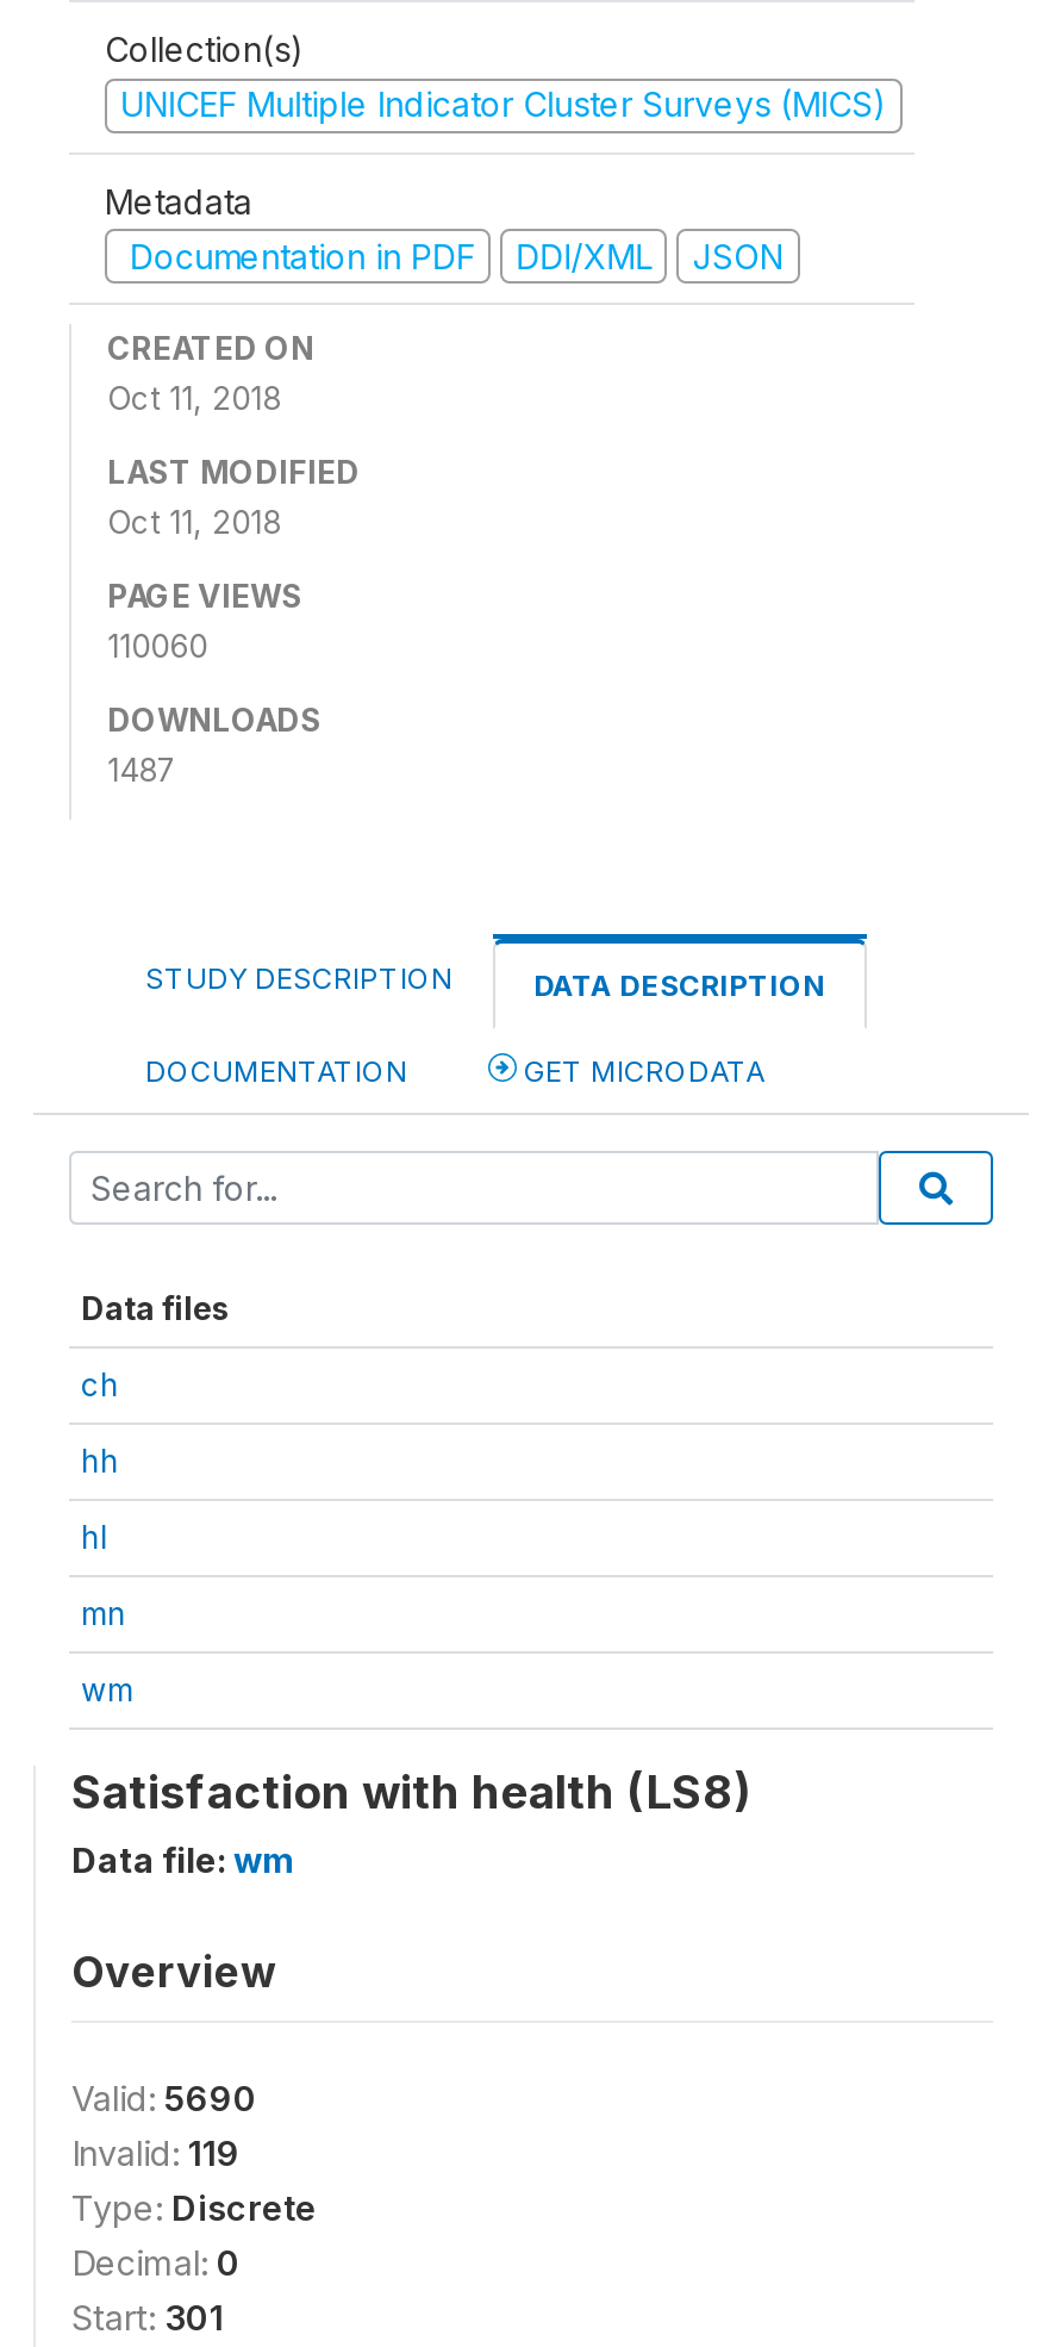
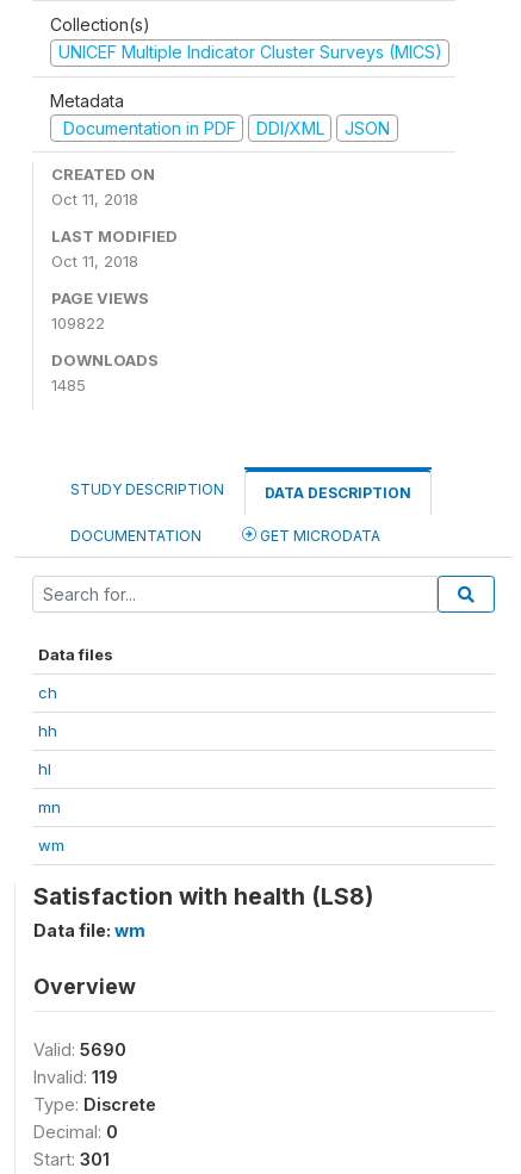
- 110060
+ 109822

- 1487
+ 1485
